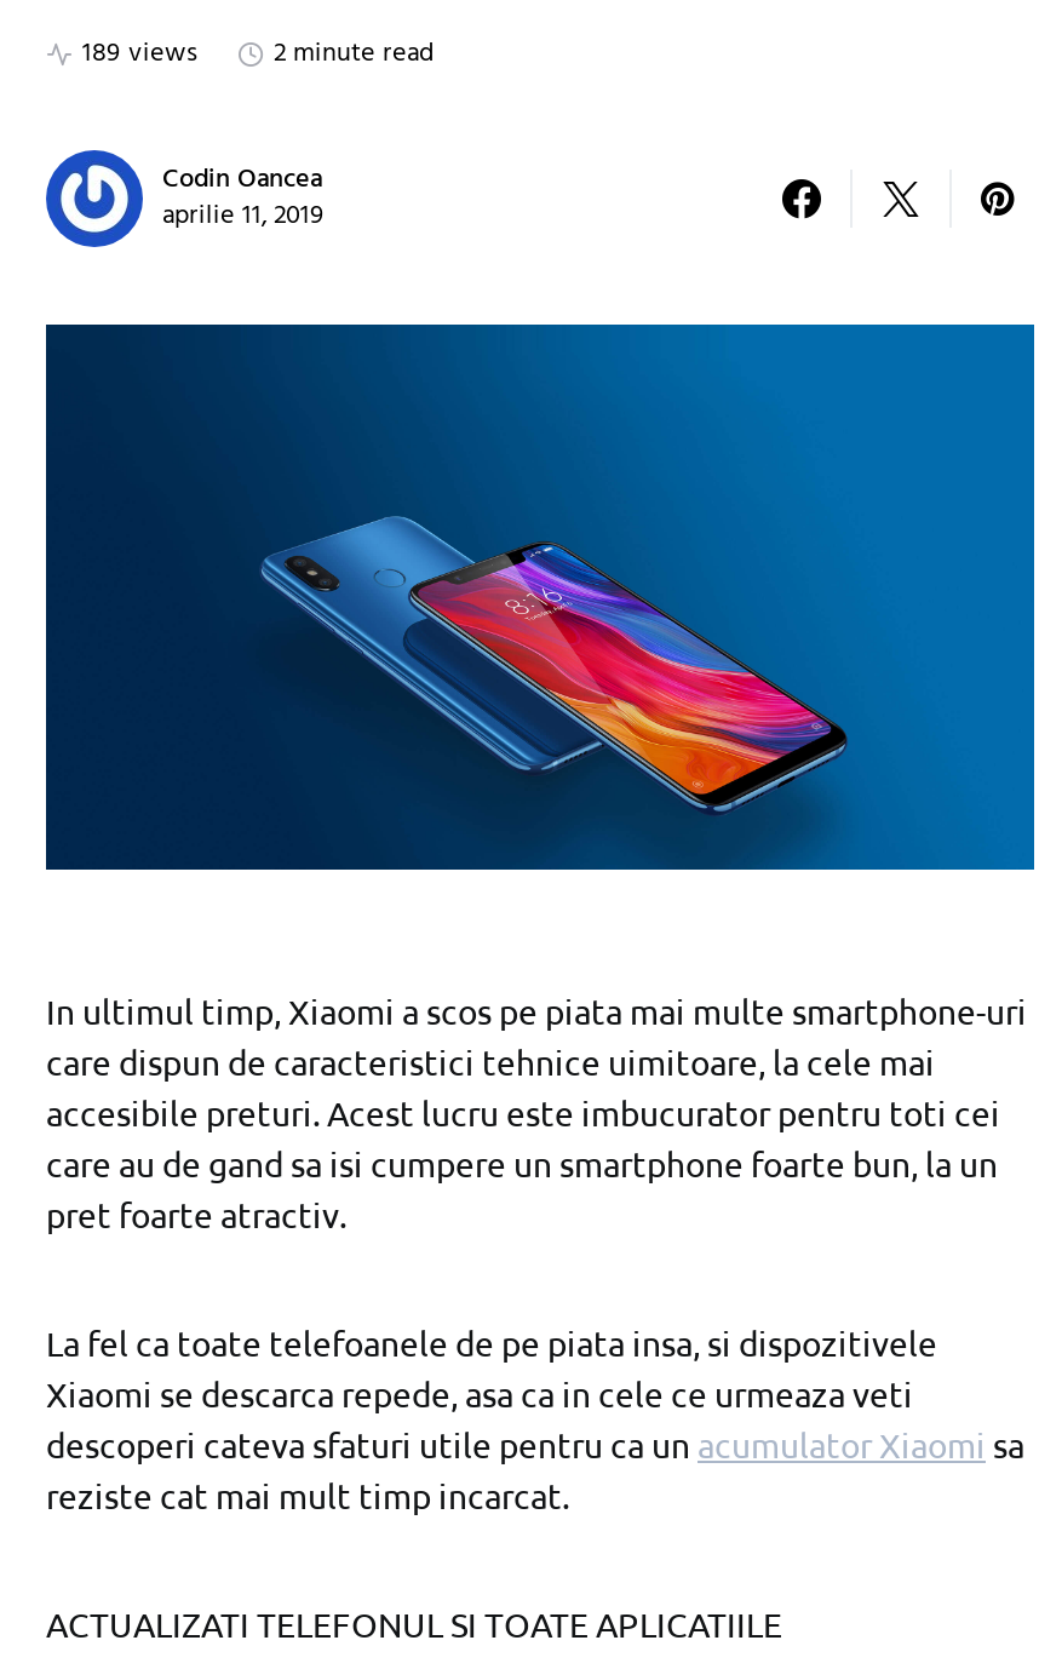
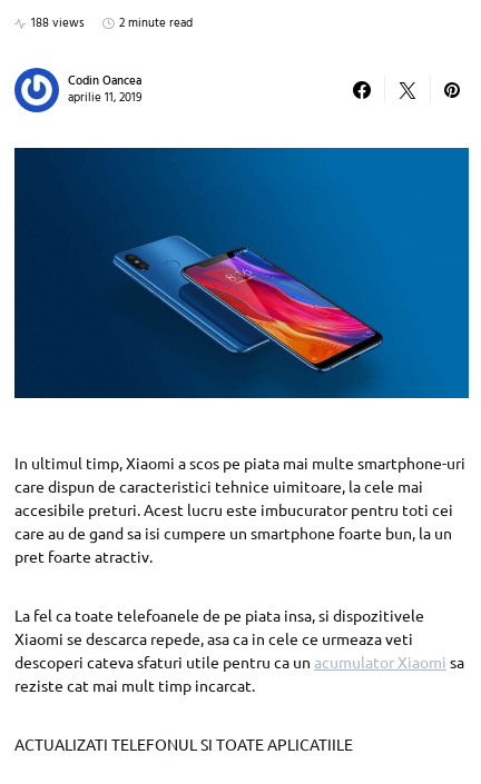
- 189 views 2 minute read
+ 188 views 2 minute read
